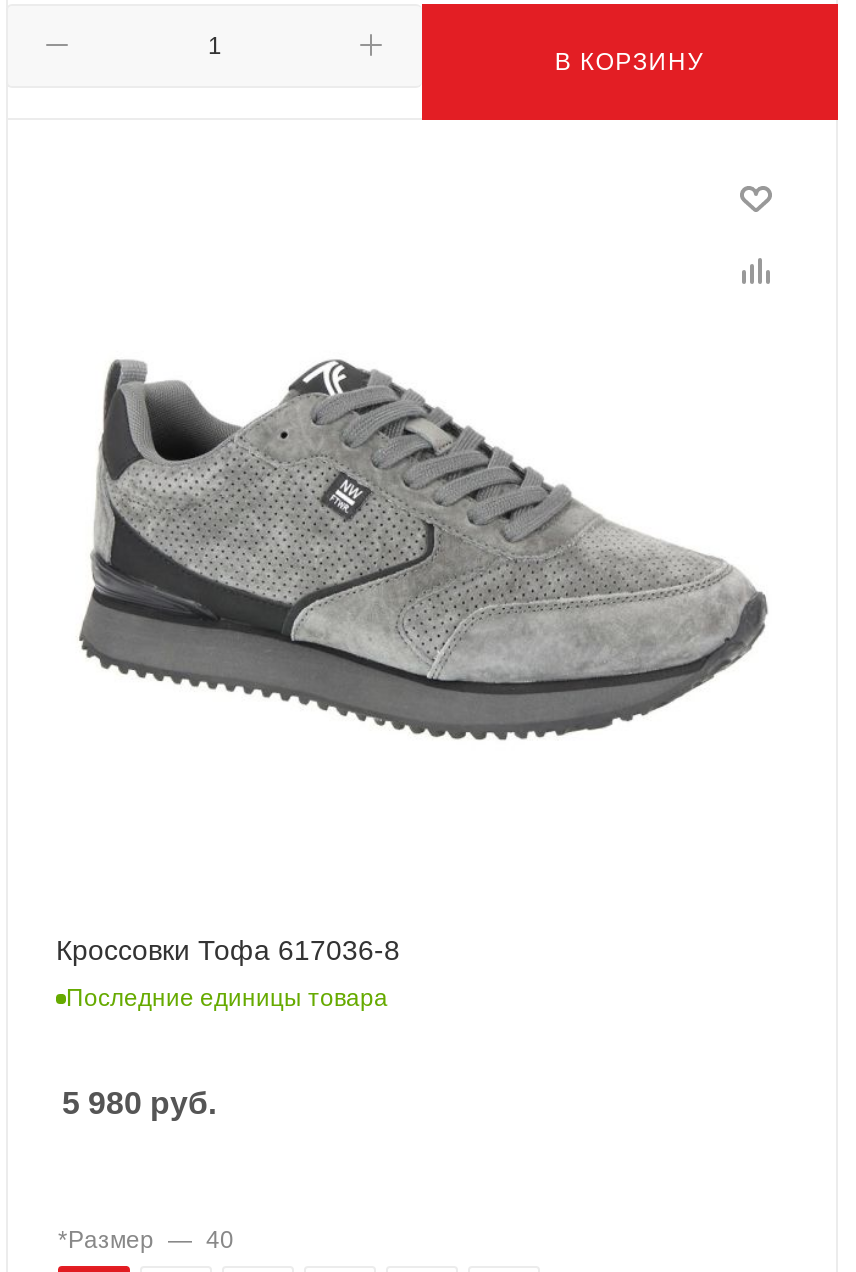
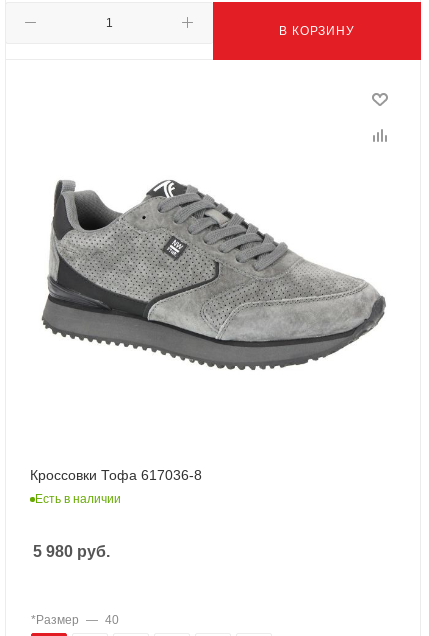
- Последние единицы товара
+ Есть в наличии
